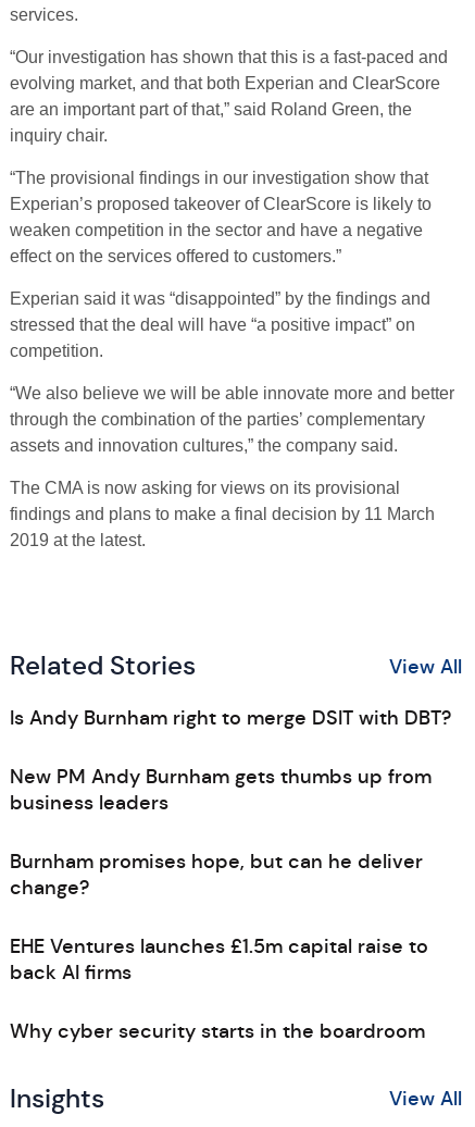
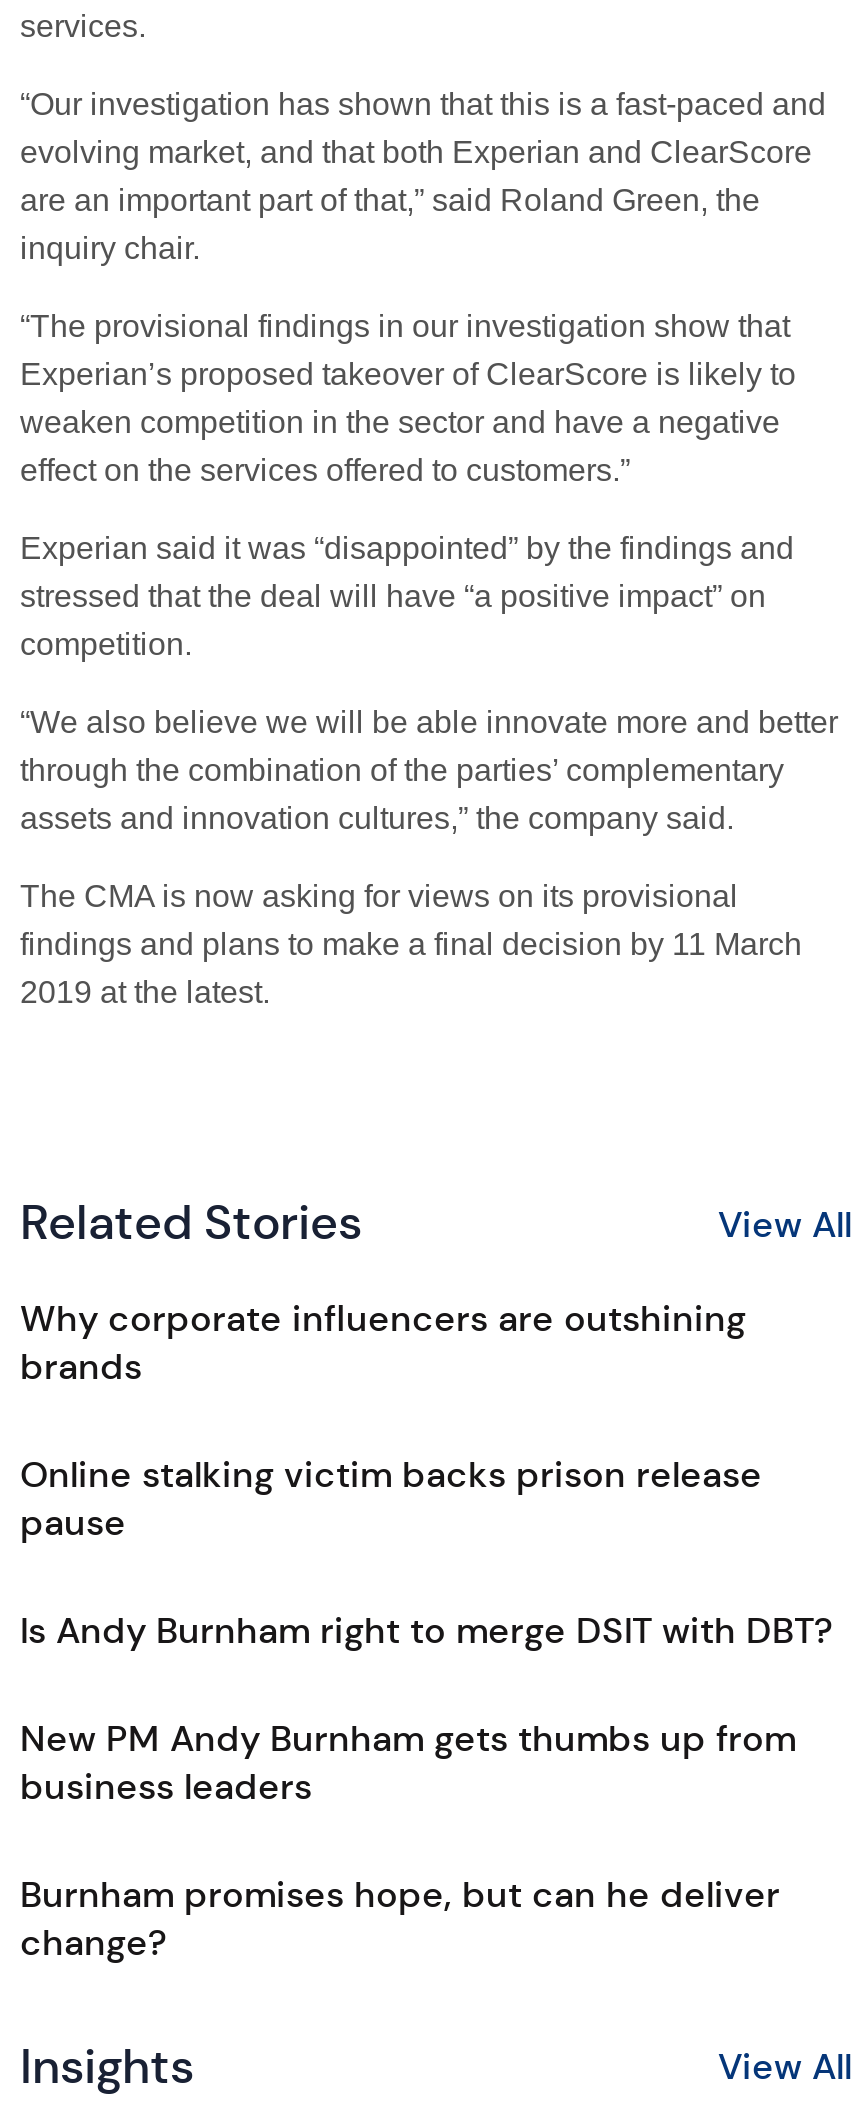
+ Why corporate influencers are outshining
+ brands
+ Online stalking victim backs prison release
+ pause

moved down: Is Andy Burnham right to merge DSIT with DBT? | New PM Andy Burnham gets thumbs up from | business leaders | Burnham promises hope, but can he deliver | change?

- EHE Ventures launches £1.5m capital raise to
- back AI firms
- Why cyber security starts in the boardroom
